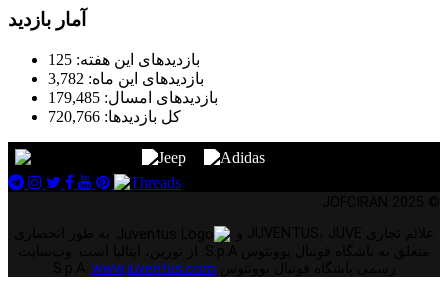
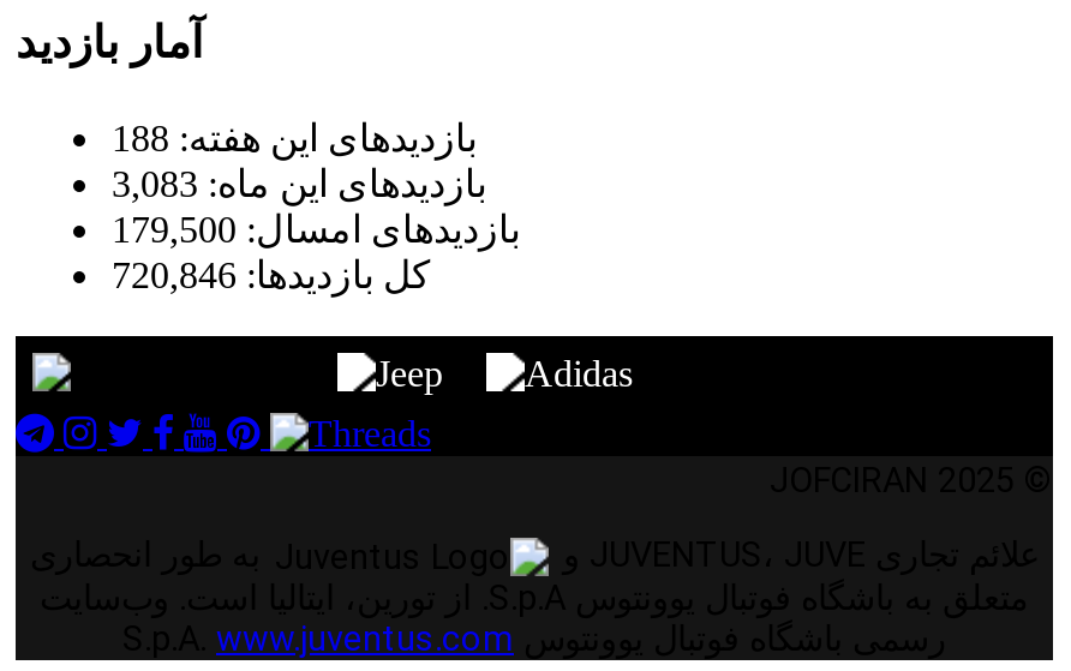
- بازدیدهای این هفته: 125
+ بازدیدهای این هفته: 188

- بازدیدهای این ماه: 3,782
+ بازدیدهای این ماه: 3,083

- بازدیدهای امسال: 179,485
+ بازدیدهای امسال: 179,500

- کل بازدیدها: 720,766
+ کل بازدیدها: 720,846
